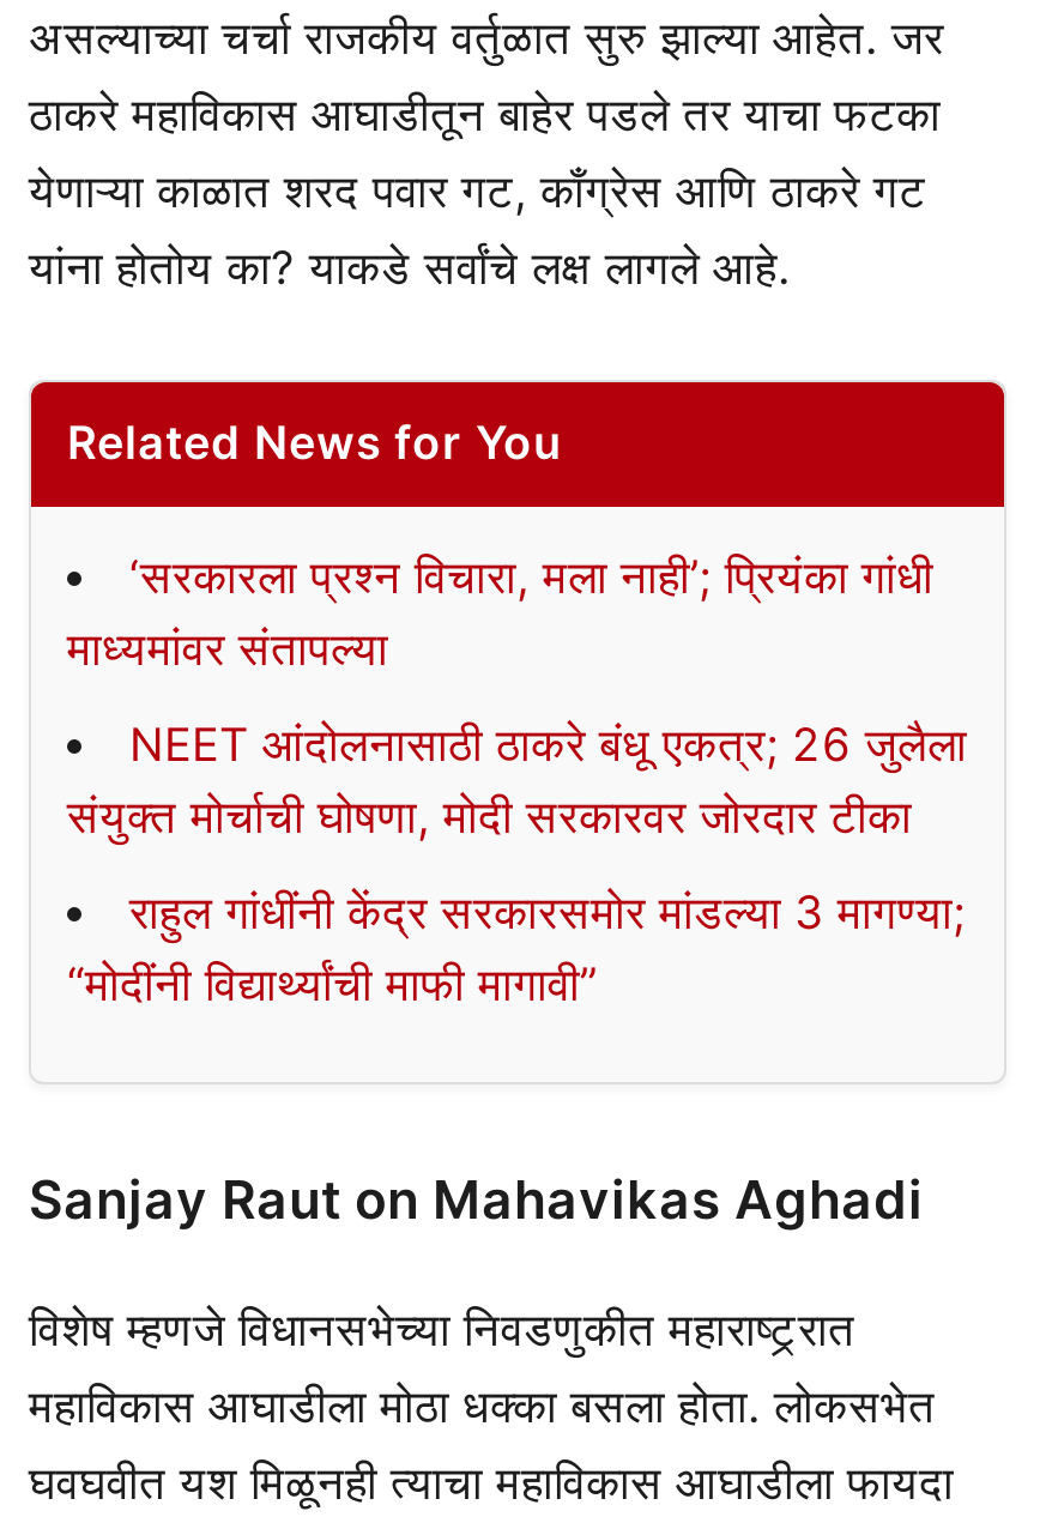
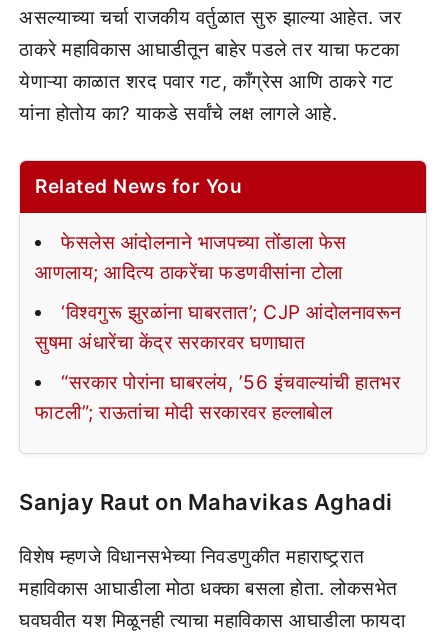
- ‘सरकारला प्रश्न विचारा, मला नाही’; प्रियंका गांधी
- माध्यमांवर संतापल्या
+ फेसलेस आंदोलनाने भाजपच्या तोंडाला फेस
+ आणलाय; आदित्य ठाकरेंचा फडणवीसांना टोला

- NEET आंदोलनासाठी ठाकरे बंधू एकत्र; 26 जुलैला
- संयुक्त मोर्चाची घोषणा, मोदी सरकारवर जोरदार टीका
+ ‘विश्वगुरू झुरळांना घाबरतात’; CJP आंदोलनावरून
+ सुषमा अंधारेंचा केंद्र सरकारवर घणाघात

- राहुल गांधींनी केंद्र सरकारसमोर मांडल्या 3 मागण्या;
- “मोदींनी विद्यार्थ्यांची माफी मागावी”
+ “सरकार पोरांना घाबरलंय, ’56 इंचवाल्यांची हातभर
+ फाटली”; राऊतांचा मोदी सरकारवर हल्लाबोल
